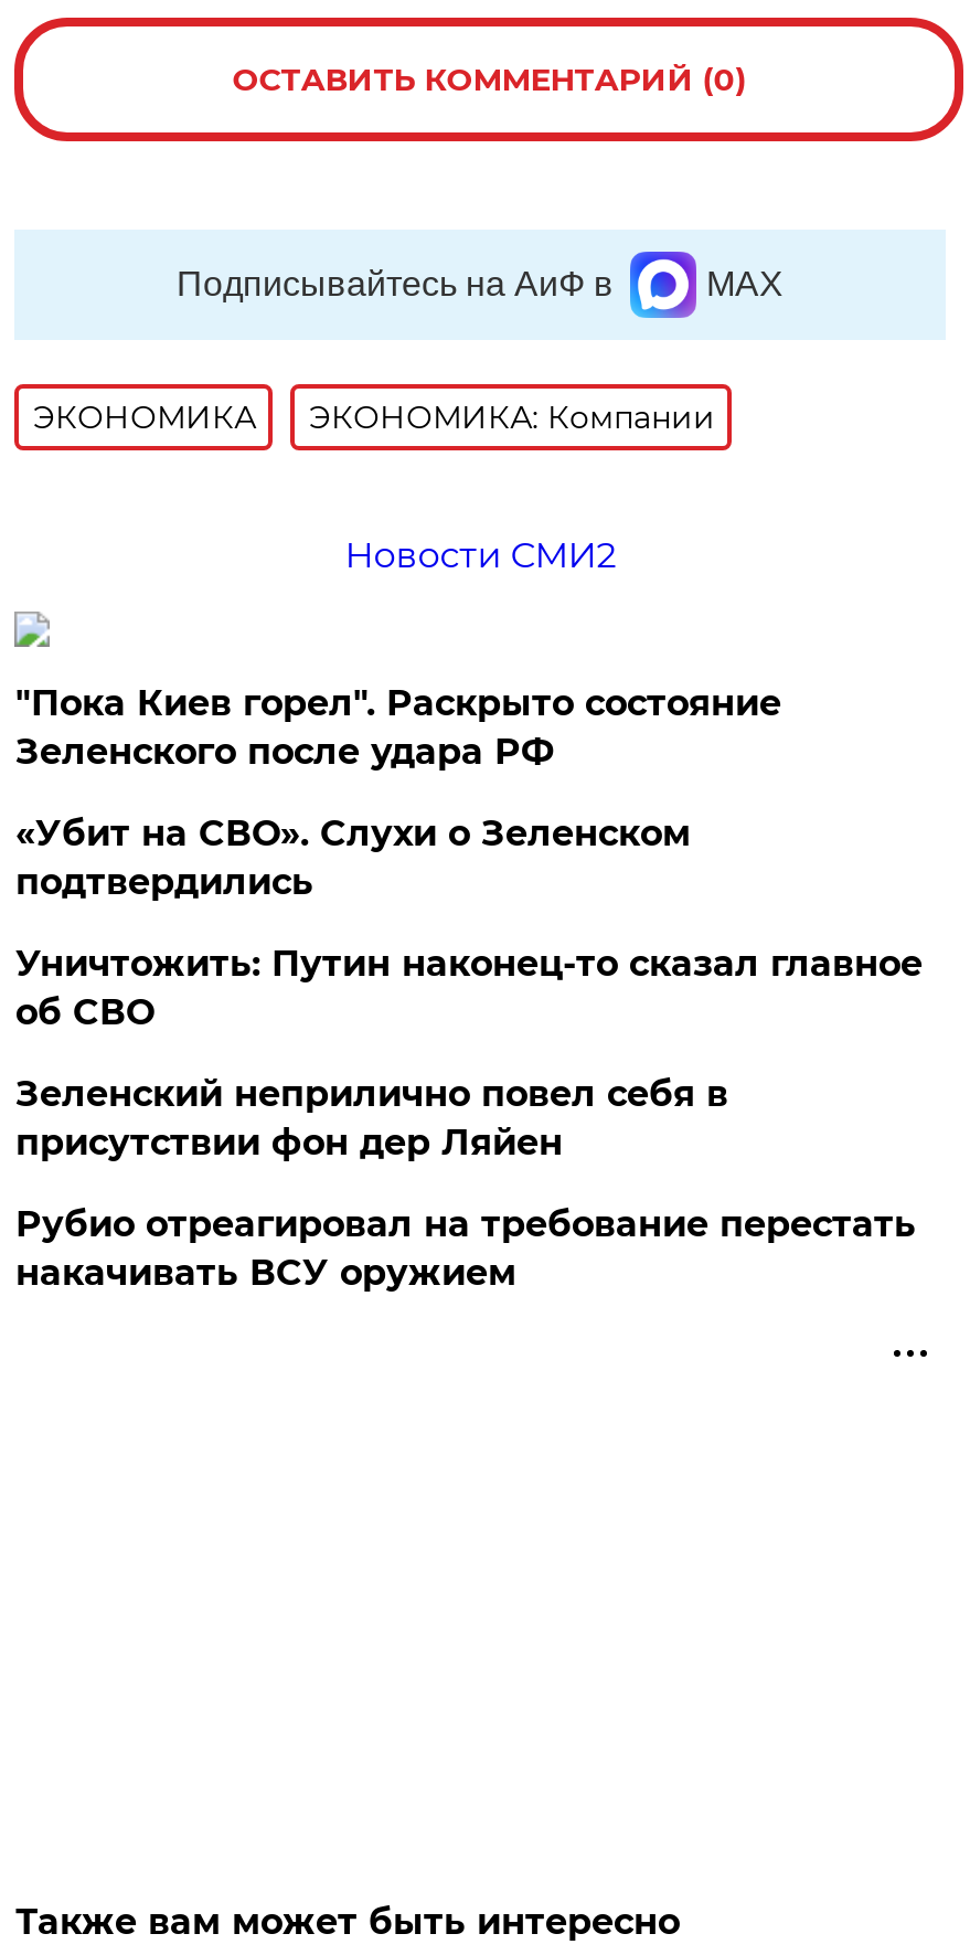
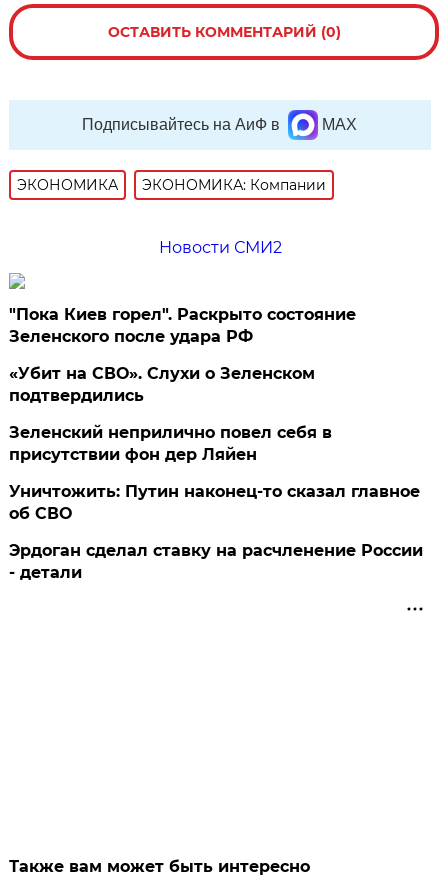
moved down: Уничтожить: Путин наконец-то сказал главное | об СВО

moved up: Зеленский неприлично повел cебя в | присутствии фон дер Ляйен

- Рубио отреагировал на требование перестать
- накачивать ВСУ оружием
+ Эрдоган сделал ставку на расчленение России
+ - детали
